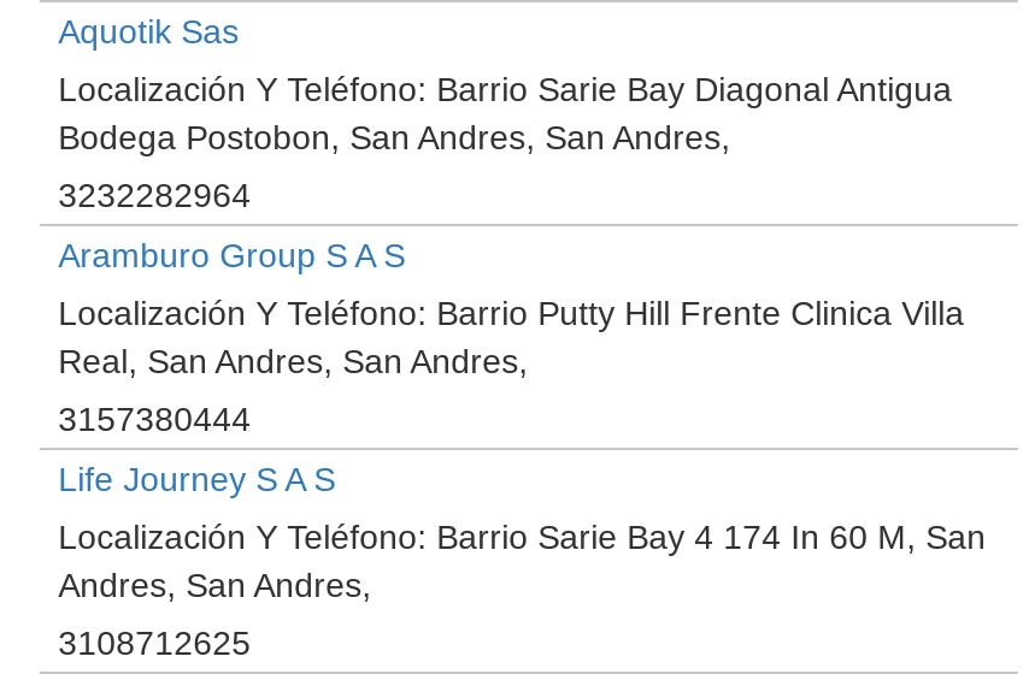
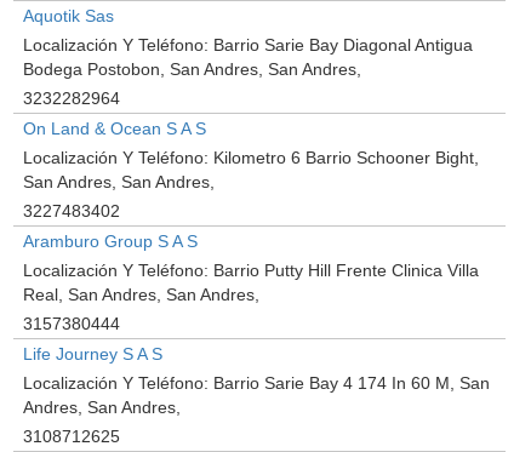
+ On Land & Ocean S A S
+ Localización Y Teléfono: Kilometro 6 Barrio Schooner Bight,
+ San Andres, San Andres
+ 3227483402
